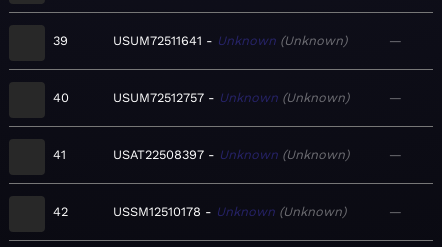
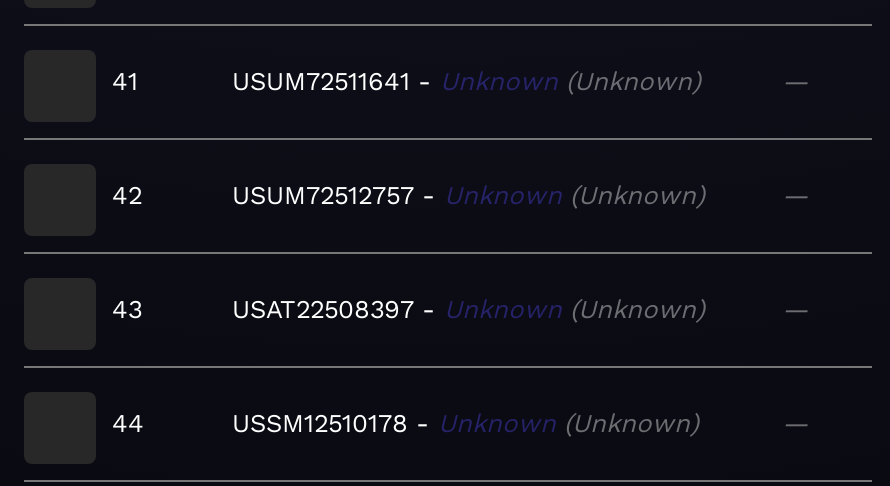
- 39
+ 41

- 40
+ 42

- 41
+ 43

- 42
+ 44
